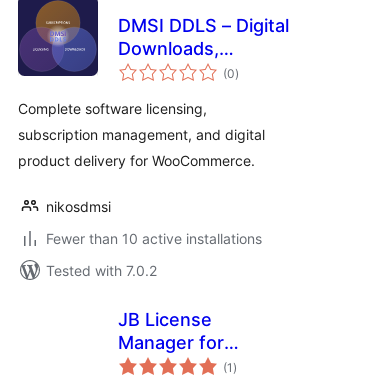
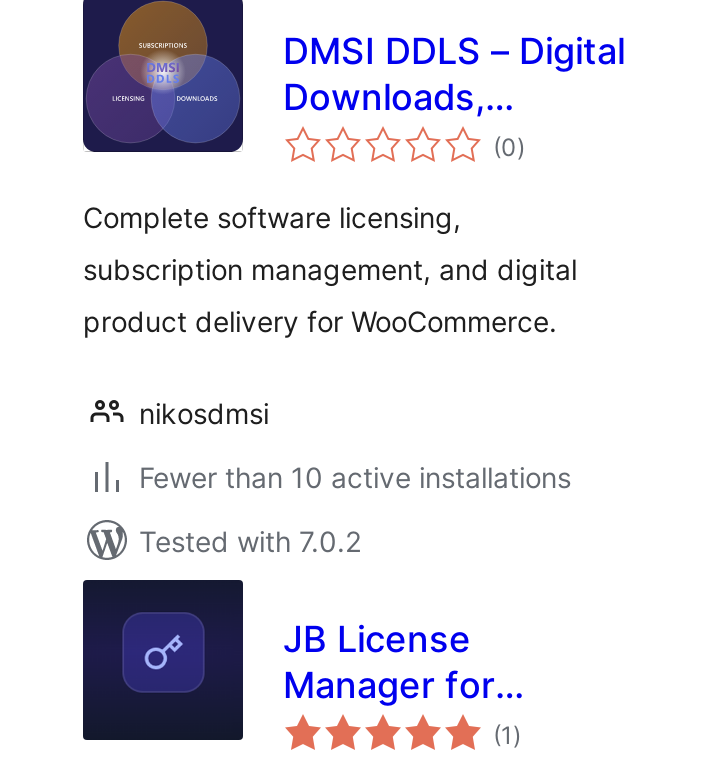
+ [image]
